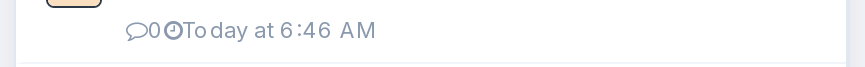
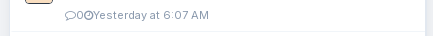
- Today at 6:46 AM
+ Yesterday at 6:07 AM
